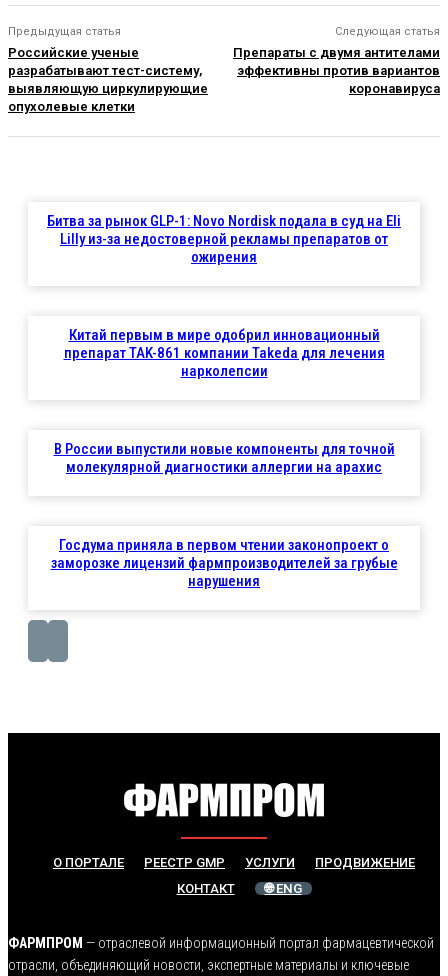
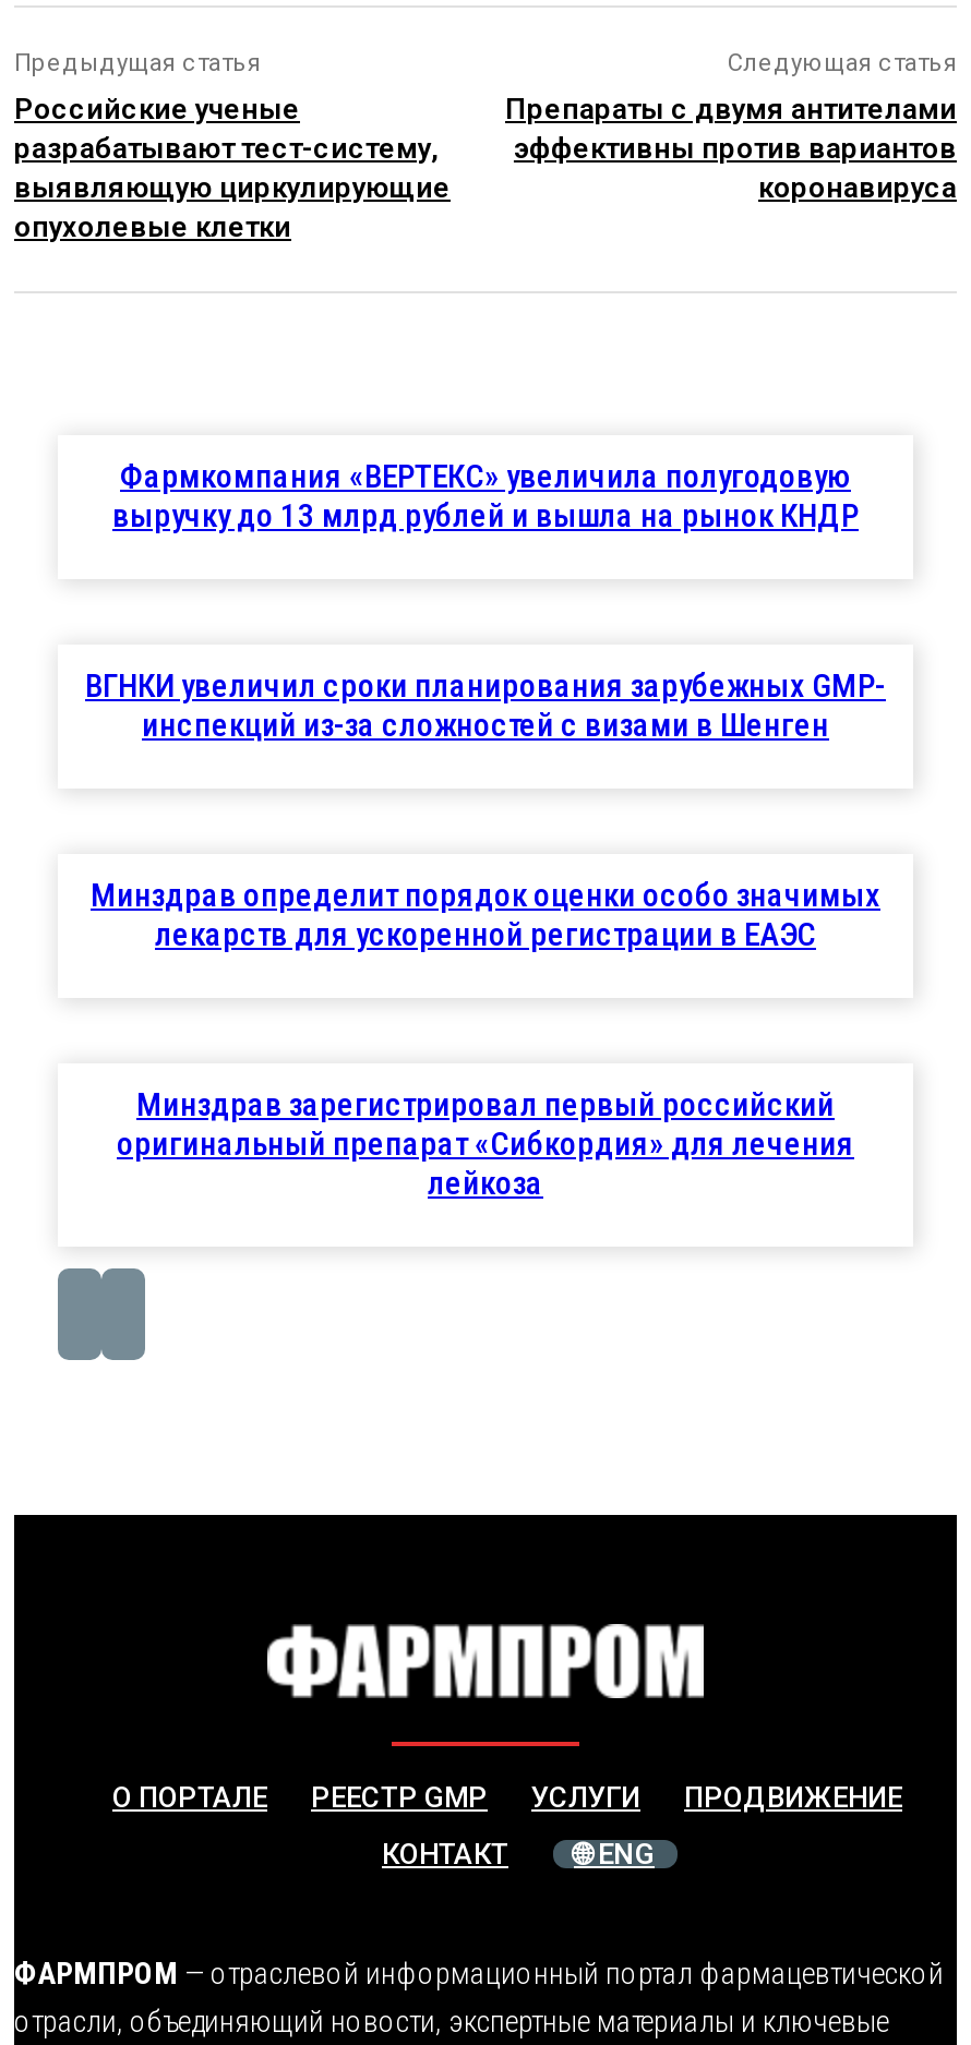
- Битва за рынок GLP-1: Novo Nordisk подала в суд на Eli
- Lilly из-за недостоверной рекламы препаратов от
- ожирения
+ Фармкомпания «ВЕРТЕКС» увеличила полугодовую
+ выручку до 13 млрд рублей и вышла на рынок КНДР

- Китай первым в мире одобрил инновационный
- препарат TAK-861 компании Takeda для лечения
- нарколепсии
+ ВГНКИ увеличил сроки планирования зарубежных GMP-
+ инспекций из-за сложностей с визами в Шенген

- В России выпустили новые компоненты для точной
- молекулярной диагностики аллергии на арахис
+ Минздрав определит порядок оценки особо значимых
+ лекарств для ускоренной регистрации в ЕАЭС

- Госдума приняла в первом чтении законопроект о
- заморозке лицензий фармпроизводителей за грубые
- нарушения
+ Минздрав зарегистрировал первый российский
+ оригинальный препарат «Сибкордия» для лечения
+ лейкоза
